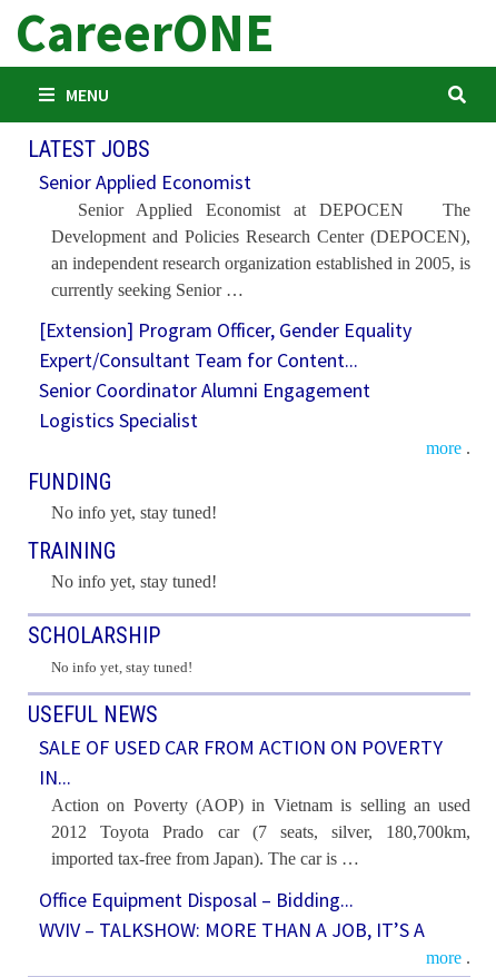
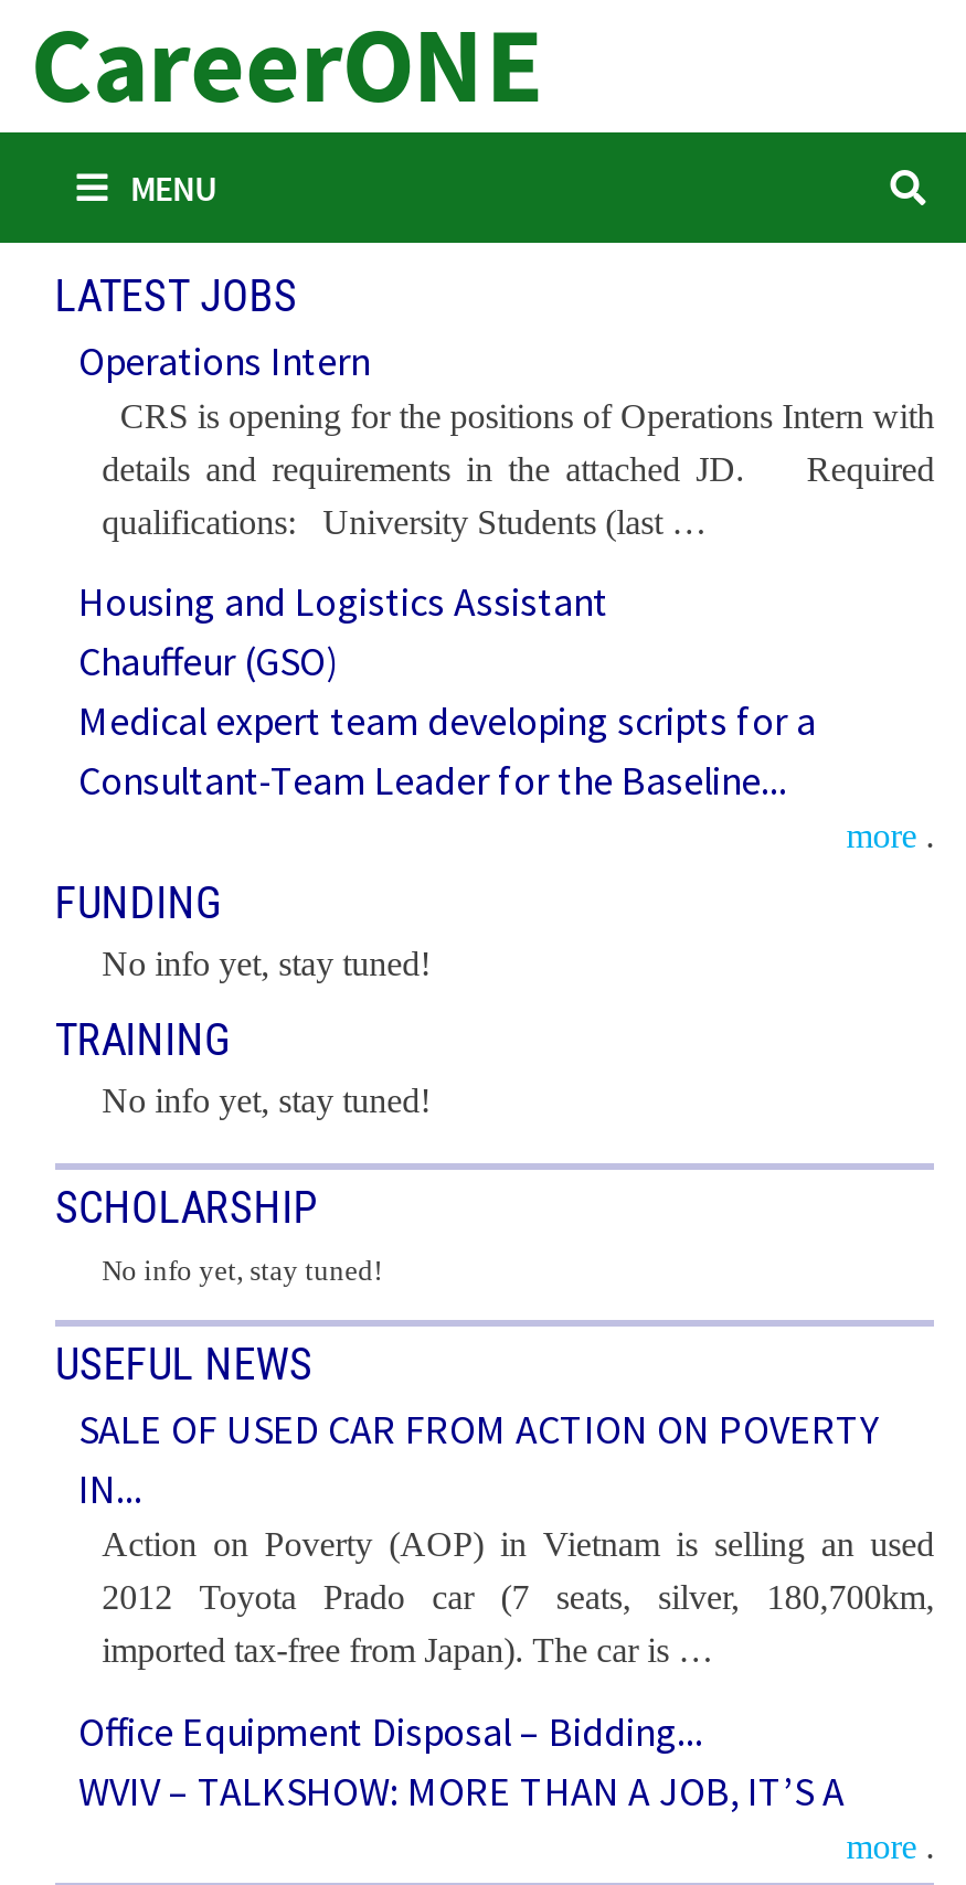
- Senior Applied Economist
- Senior Applied Economist at DEPOCEN The
- Development and Policies Research Center (DEPOCEN),
- an independent research organization established in 2005, is
- currently seeking Senior …
+ Operations Intern
+ CRS is opening for the positions of Operations Intern with
+ details and requirements in the attached JD. Required
+ qualifications: University Students (last …

- [Extension] Program Officer, Gender Equality
- Expert/Consultant Team for Content...
- Senior Coordinator Alumni Engagement
- Logistics Specialist
+ Housing and Logistics Assistant
+ Chauffeur (GSO)
+ Medical expert team developing scripts for a
+ Consultant-Team Leader for the Baseline...
